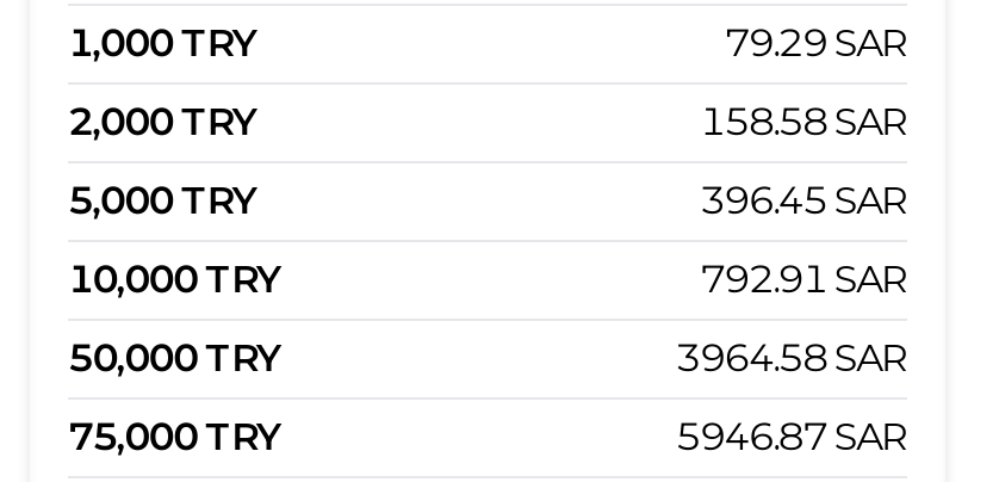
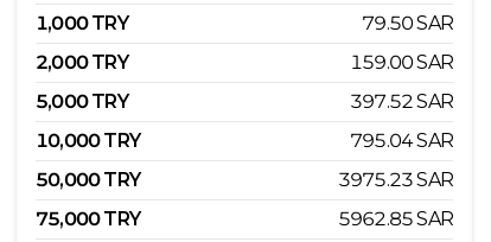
- 79.29 SAR
+ 79.50 SAR

- 158.58 SAR
+ 159.00 SAR

- 396.45 SAR
+ 397.52 SAR

- 792.91 SAR
+ 795.04 SAR

- 3964.58 SAR
+ 3975.23 SAR

- 5946.87 SAR
+ 5962.85 SAR
